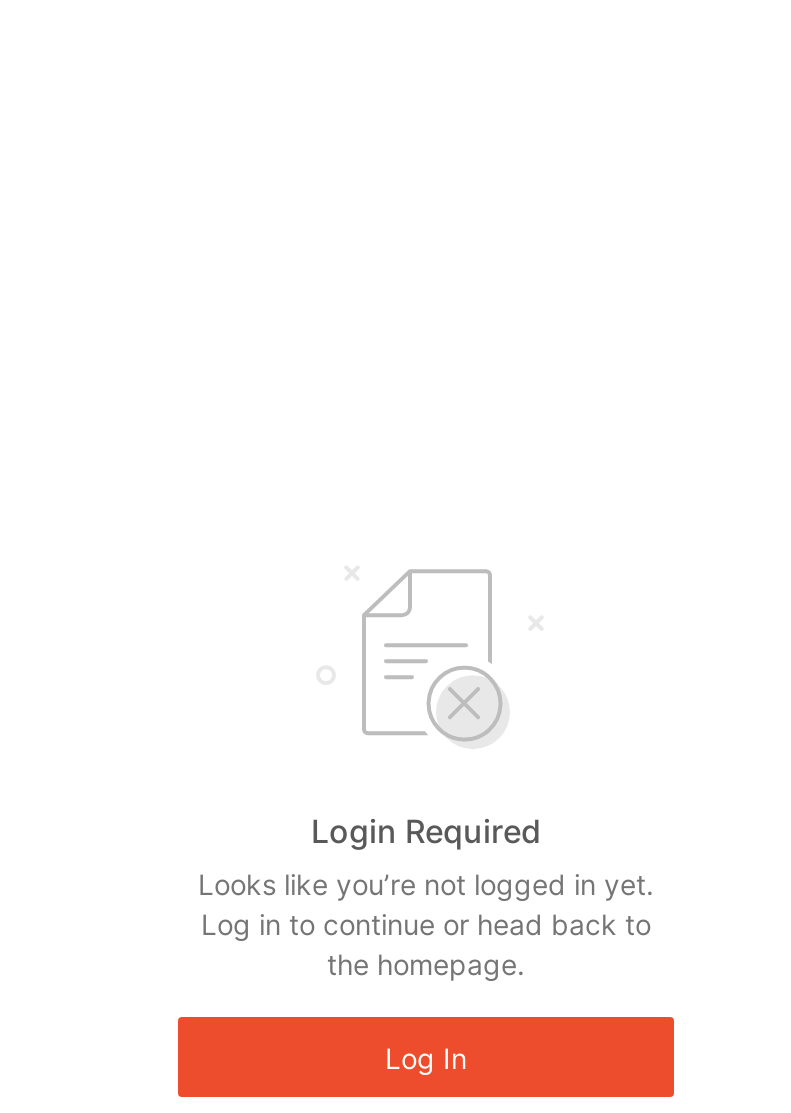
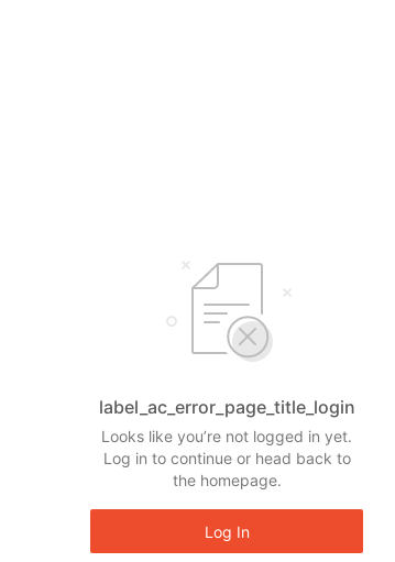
- Login Required
+ label_ac_error_page_title_login
